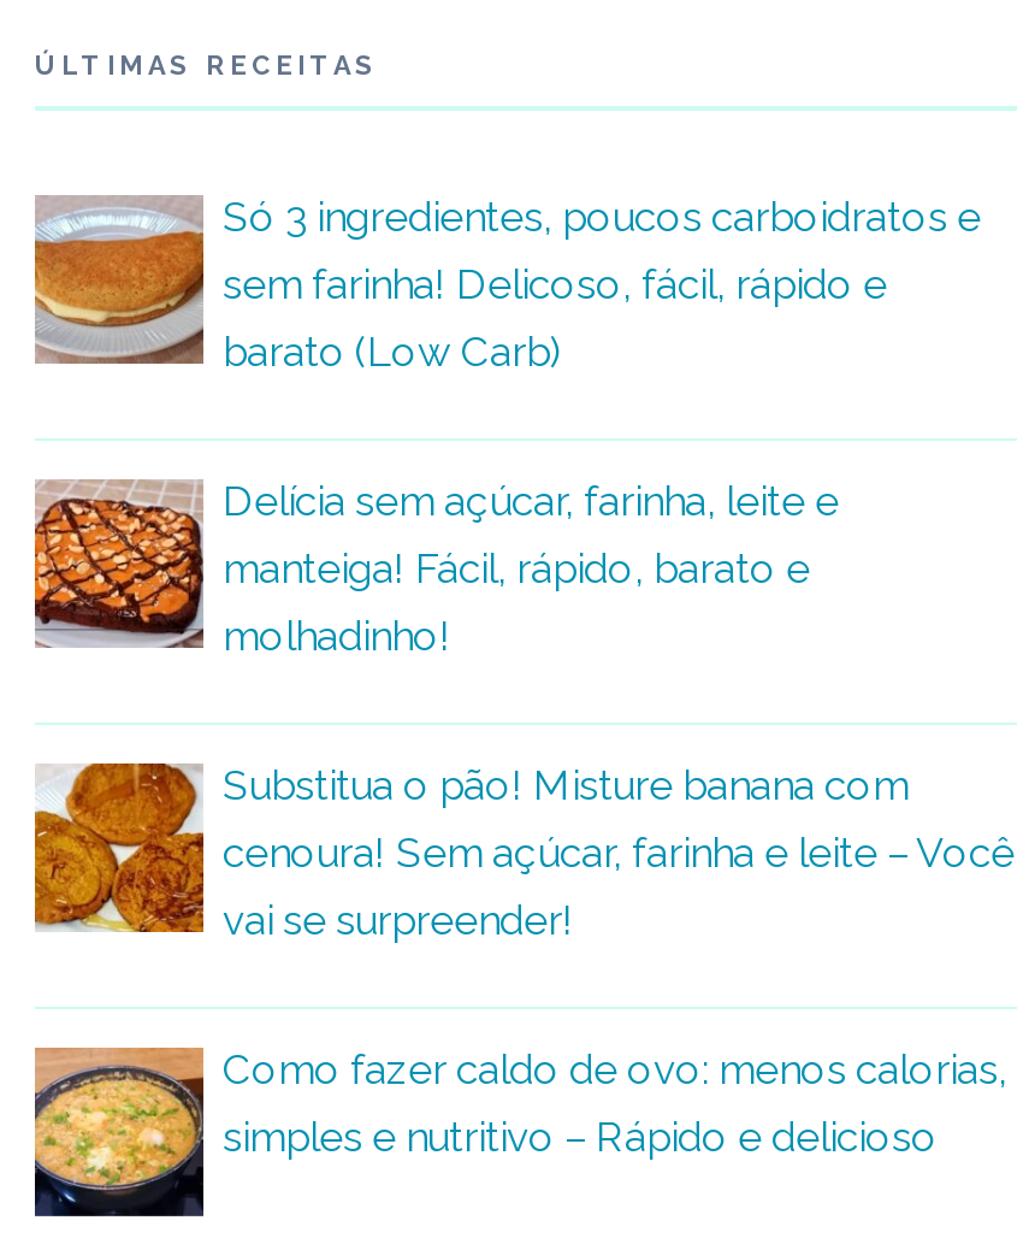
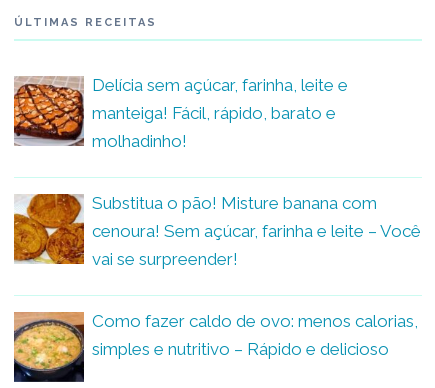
- [image]
- Só 3 ingredientes, poucos carboidratos e
- sem farinha! Delicoso, fácil, rápido e
- barato (Low Carb)
